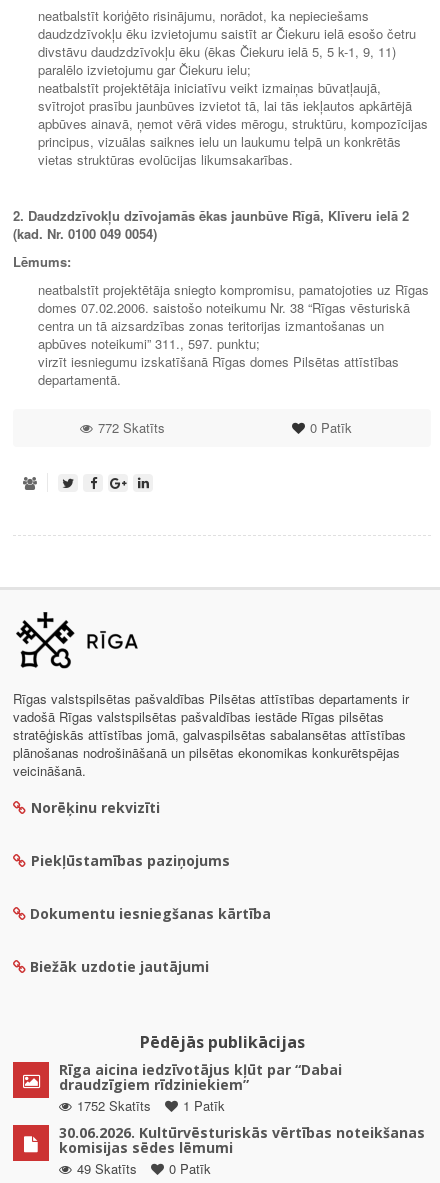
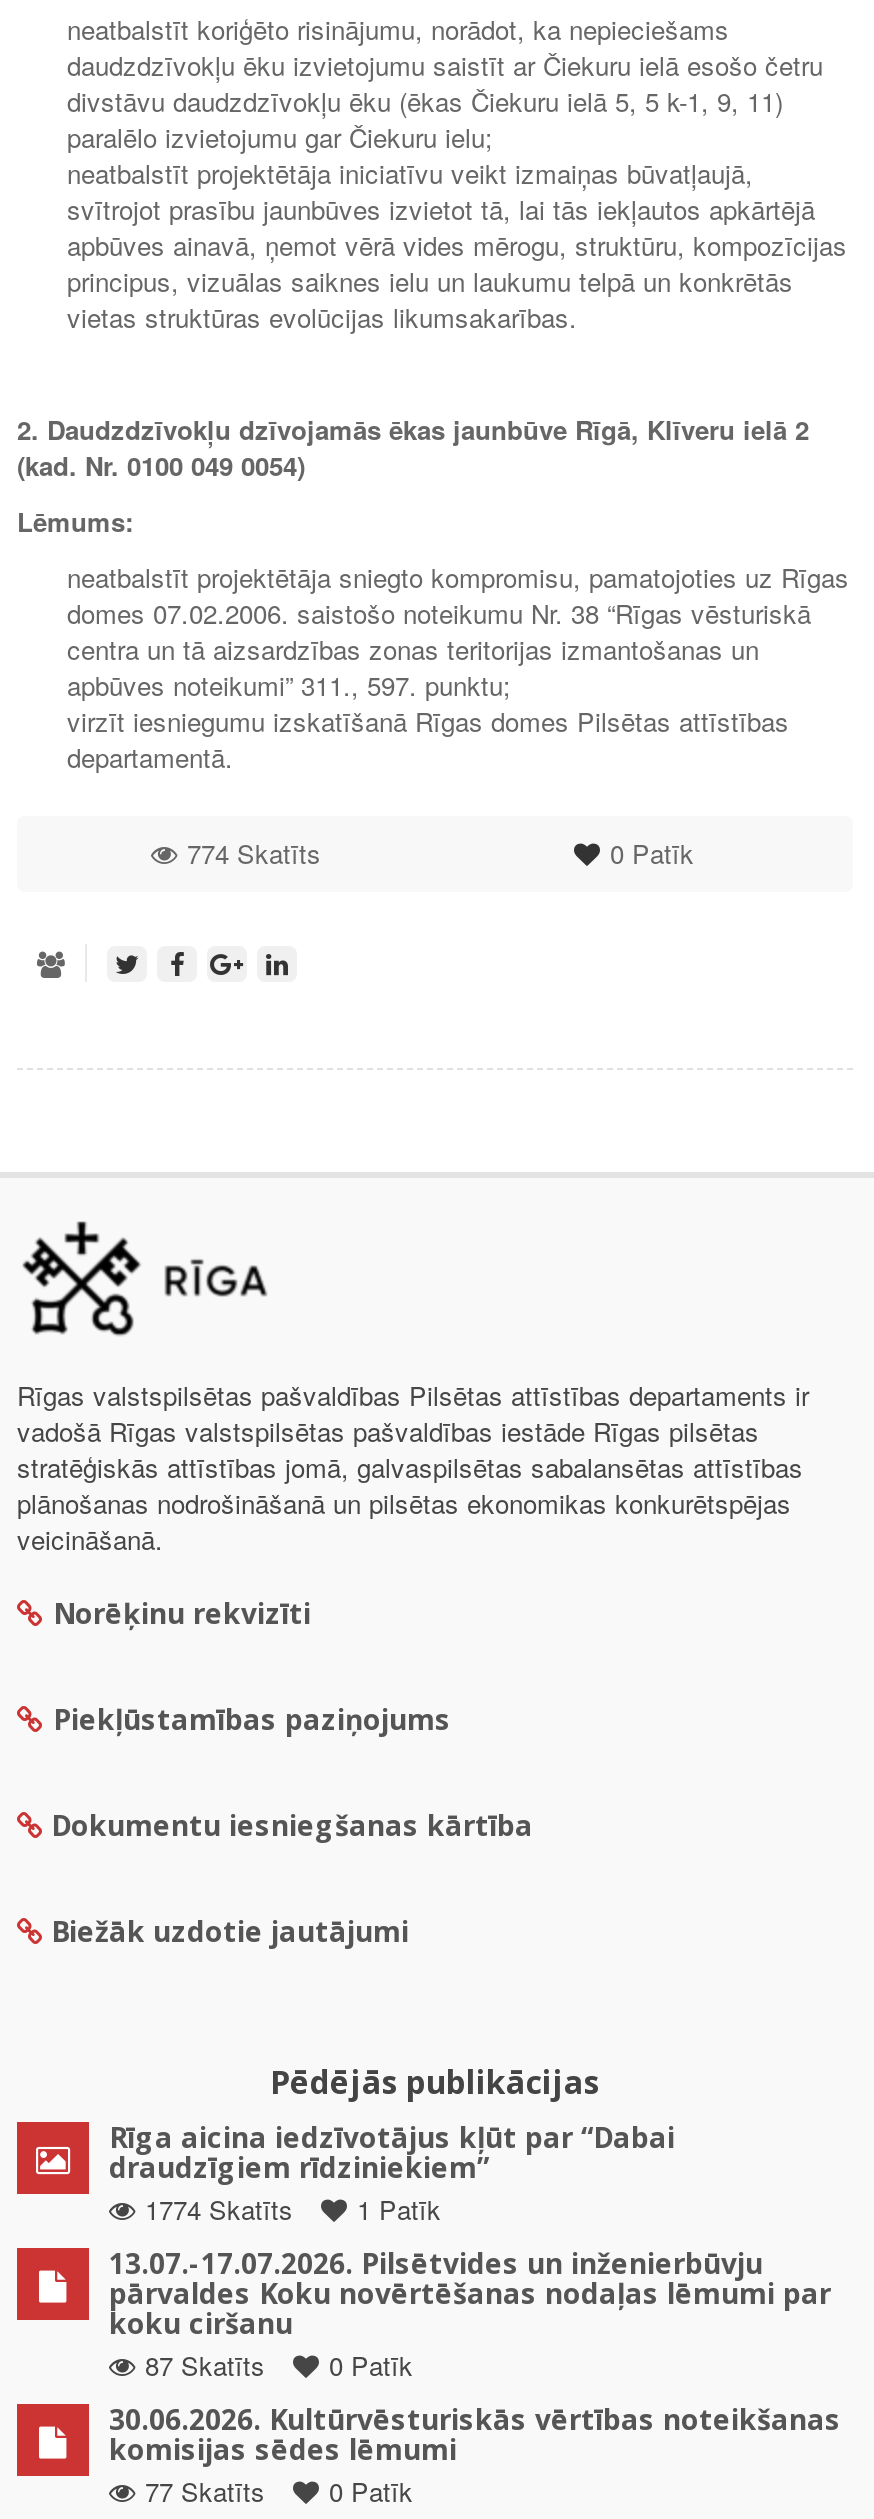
- 772 Skatīts
+ 774 Skatīts

- 1752 Skatīts 1 Patīk
+ 1774 Skatīts 1 Patīk

+ 13.07.-17.07.2026. Pilsētvides un inženierbūvju
+ pārvaldes Koku novērtēšanas nodaļas lēmumi par
+ koku ciršanu
+ 87 Skatīts
+ 0 Patīk

- 49 Skatīts 0 Patīk
+ 77 Skatīts 0 Patīk
